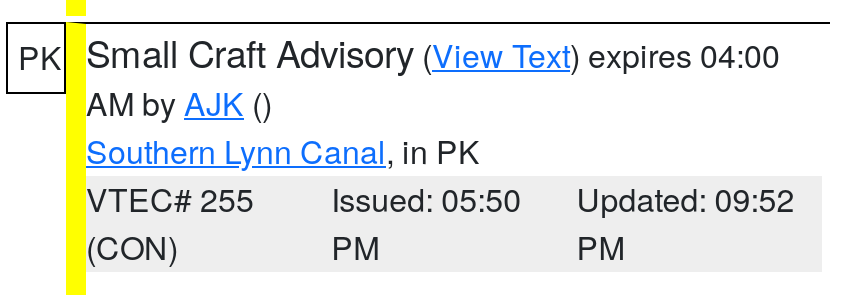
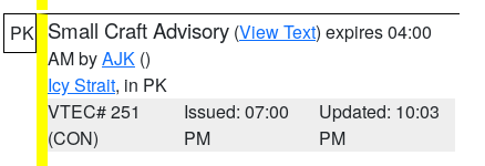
- Southern Lynn Canal, in PK
- VTEC# 255
+ Icy Strait, in PK
+ VTEC# 251

- Issued: 05:50
+ Issued: 07:00

- Updated: 09:52
+ Updated: 10:03
